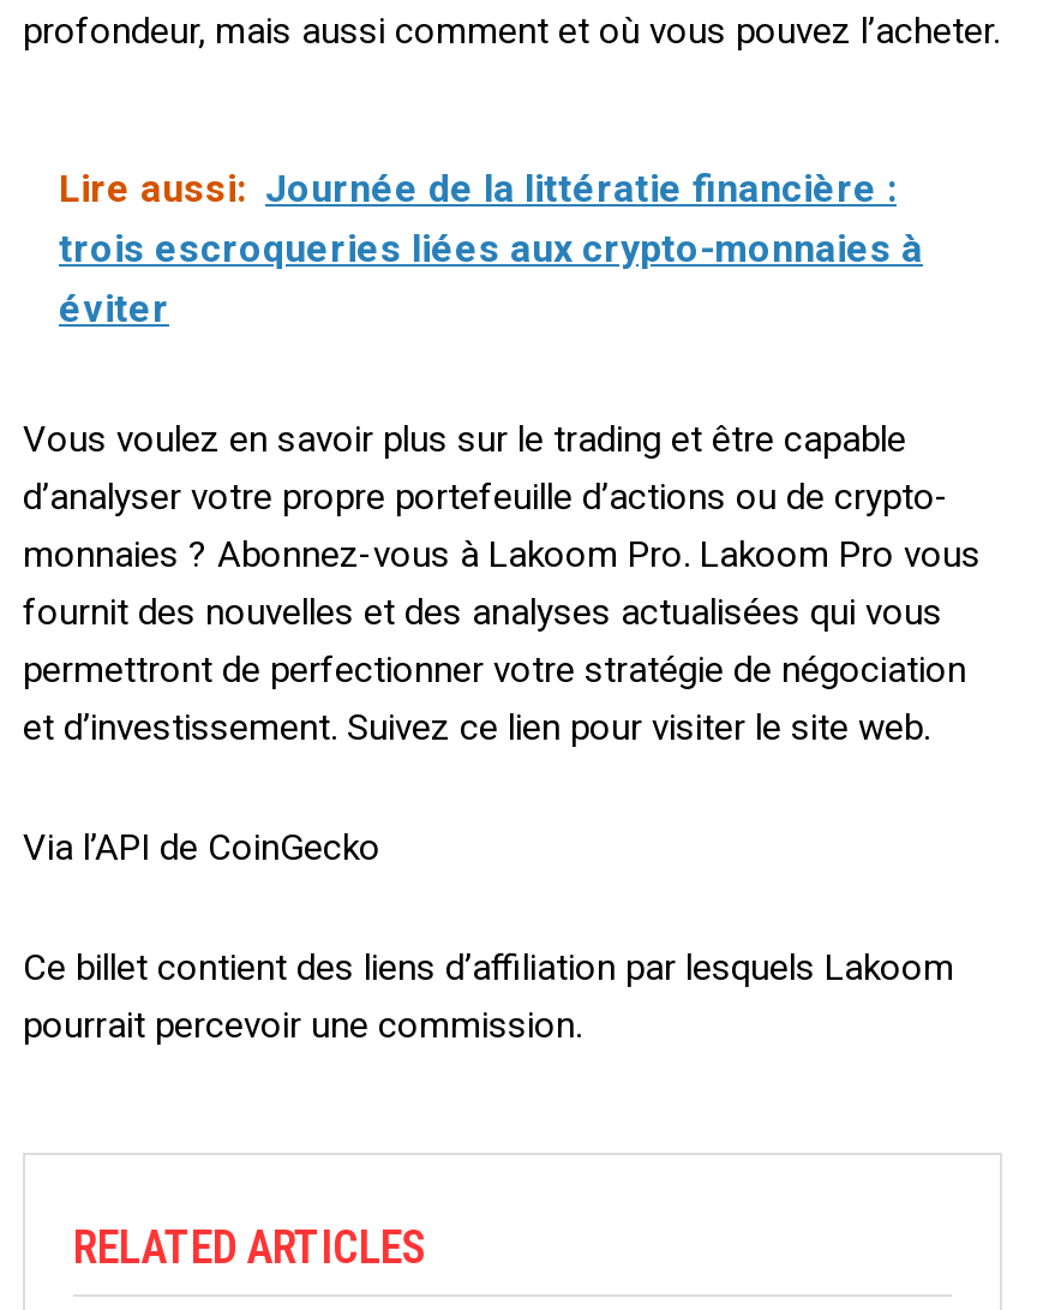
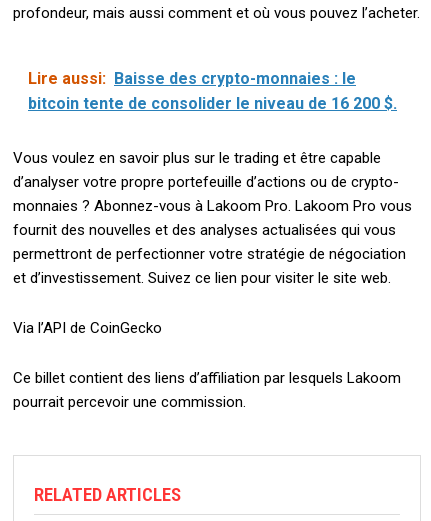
- Lire aussi: Journée de la littératie financière :
- trois escroqueries liées aux crypto-monnaies à
- éviter
+ Lire aussi: Baisse des crypto-monnaies : le
+ bitcoin tente de consolider le niveau de 16 200 $.
